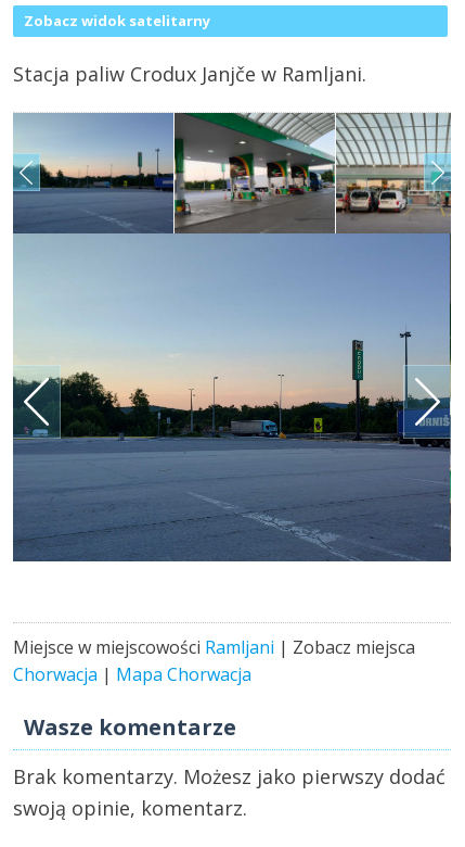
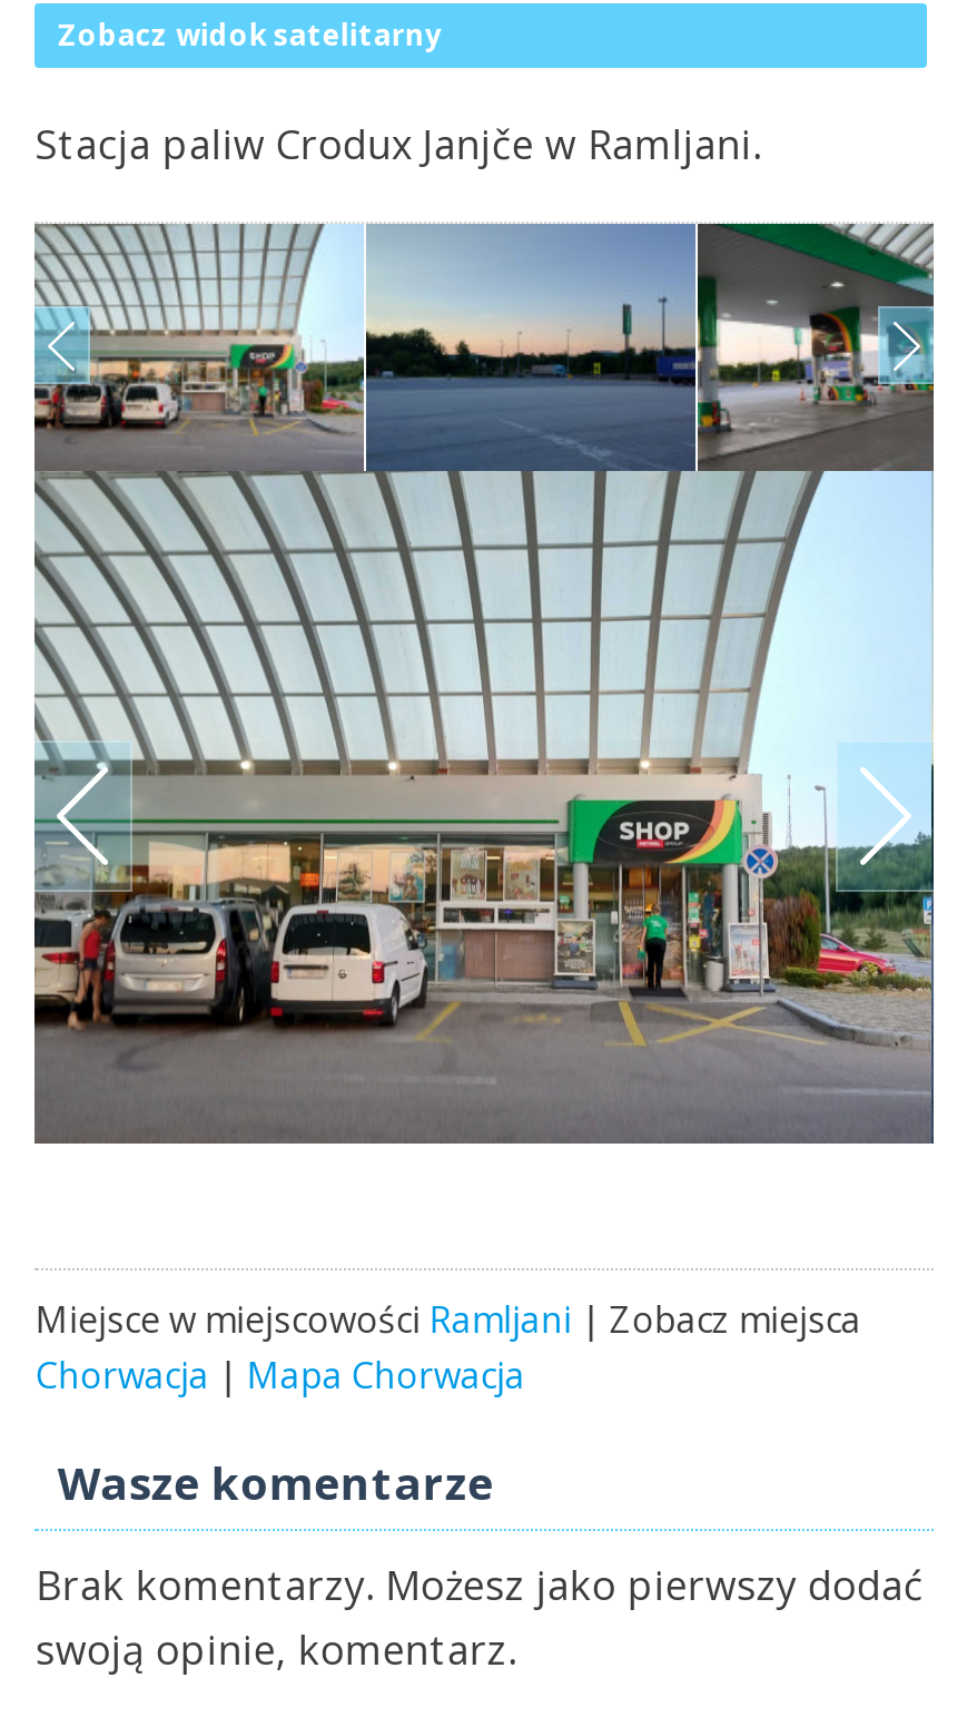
- [image]
+ [image]
